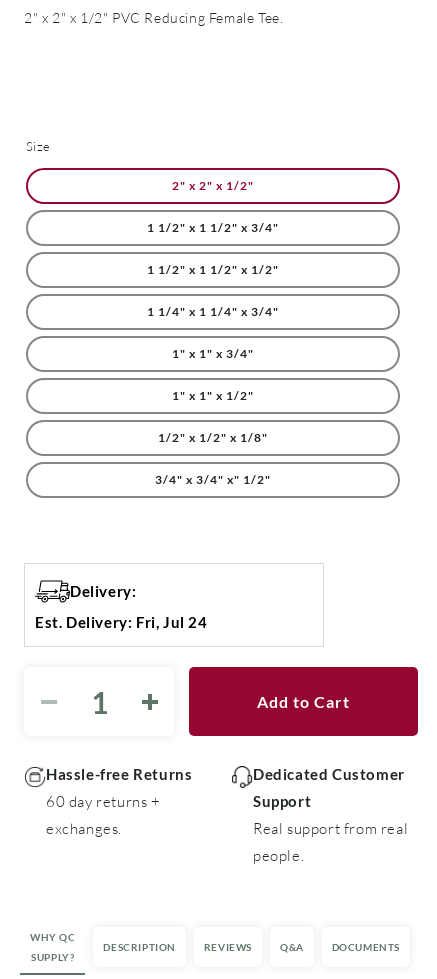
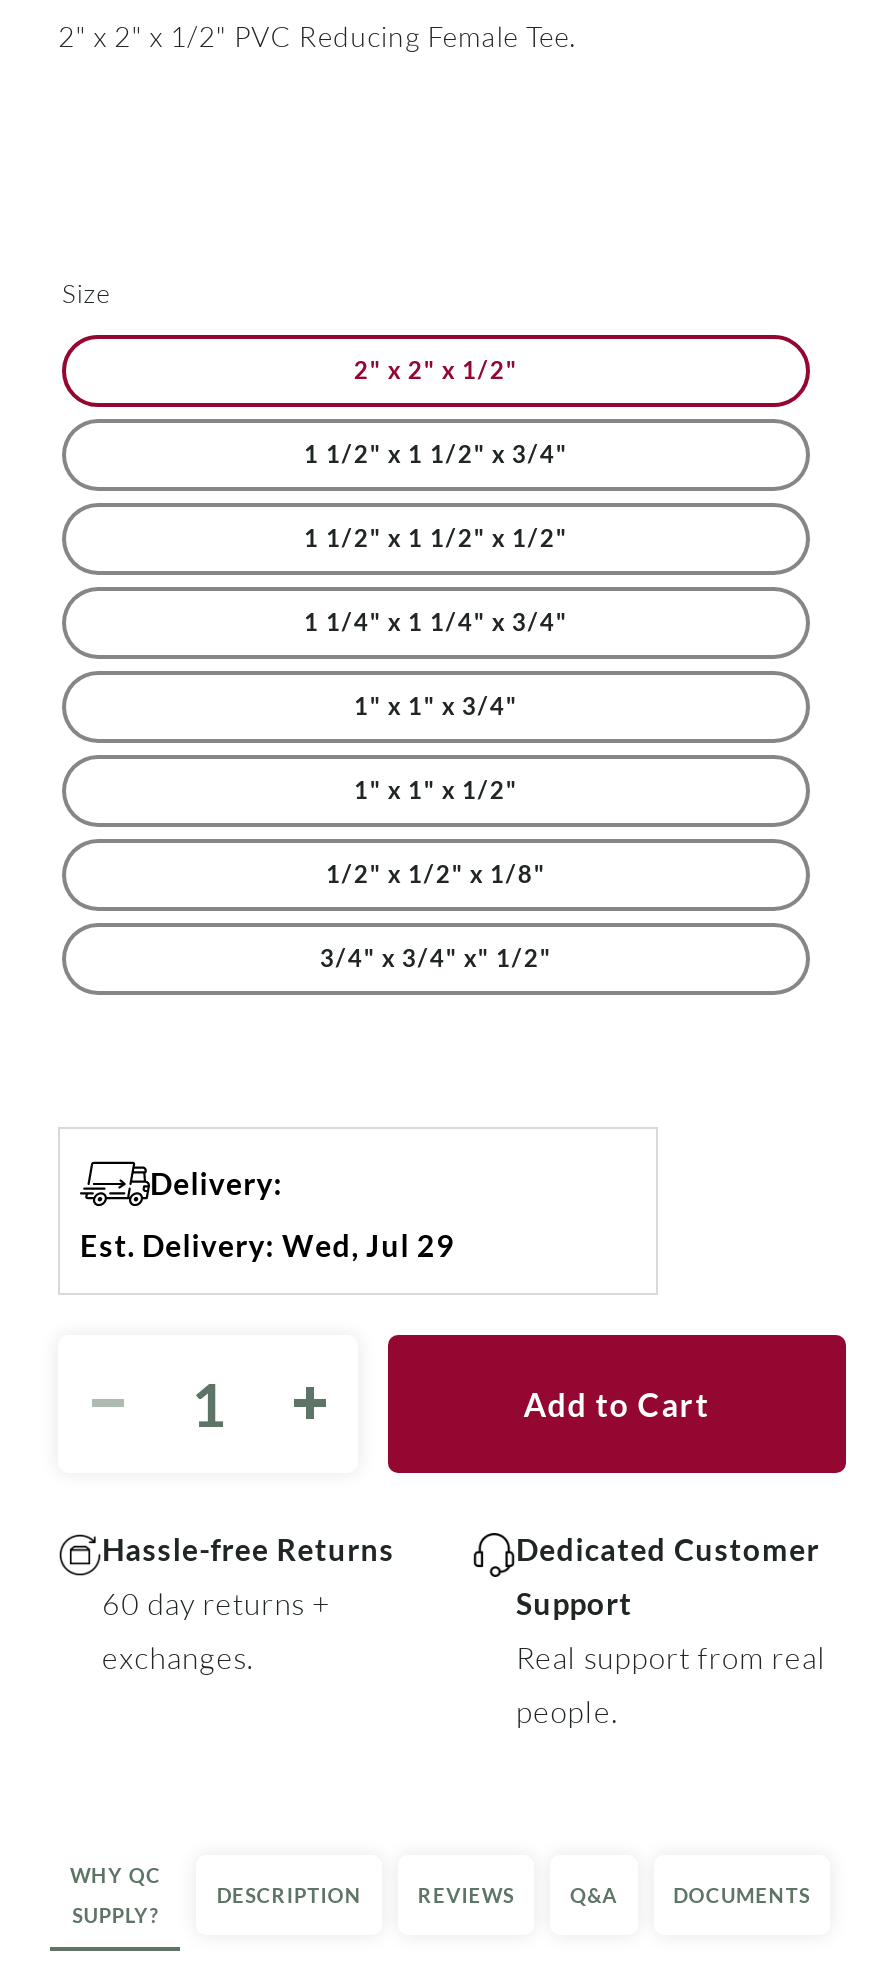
- Est. Delivery: Fri, Jul 24
+ Est. Delivery: Wed, Jul 29
